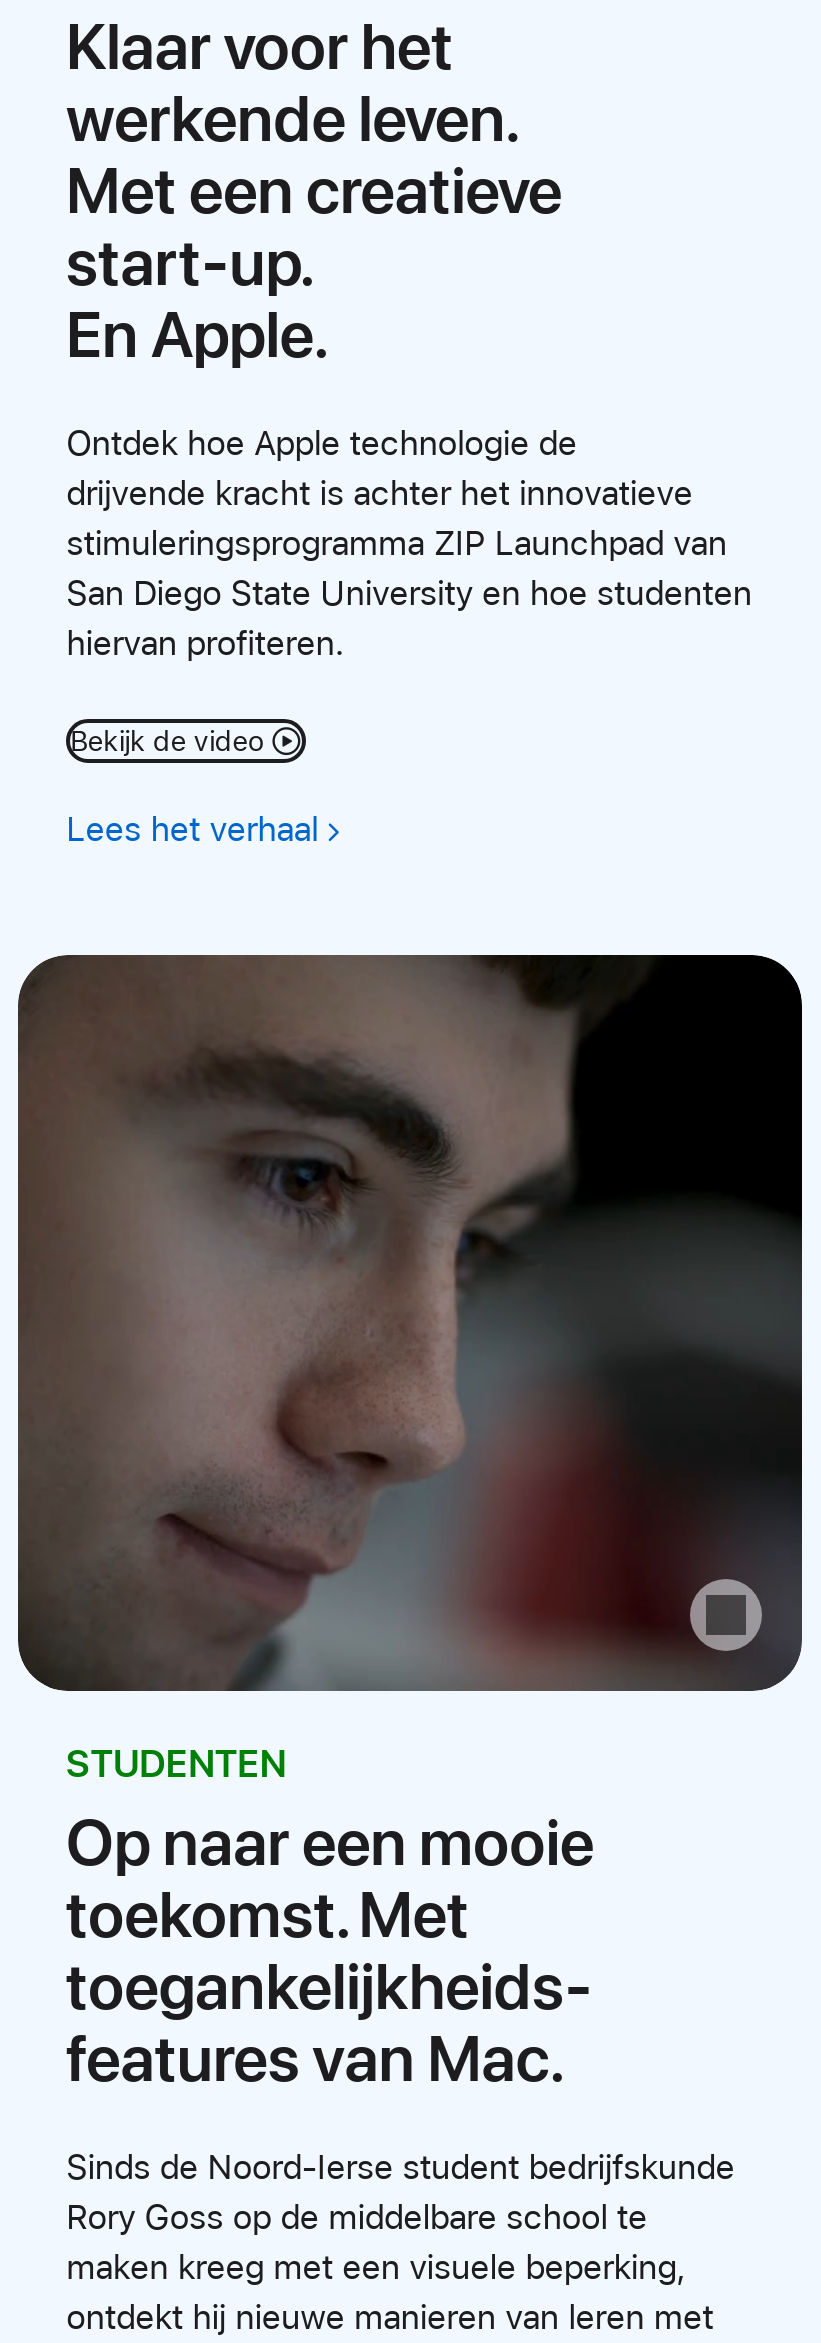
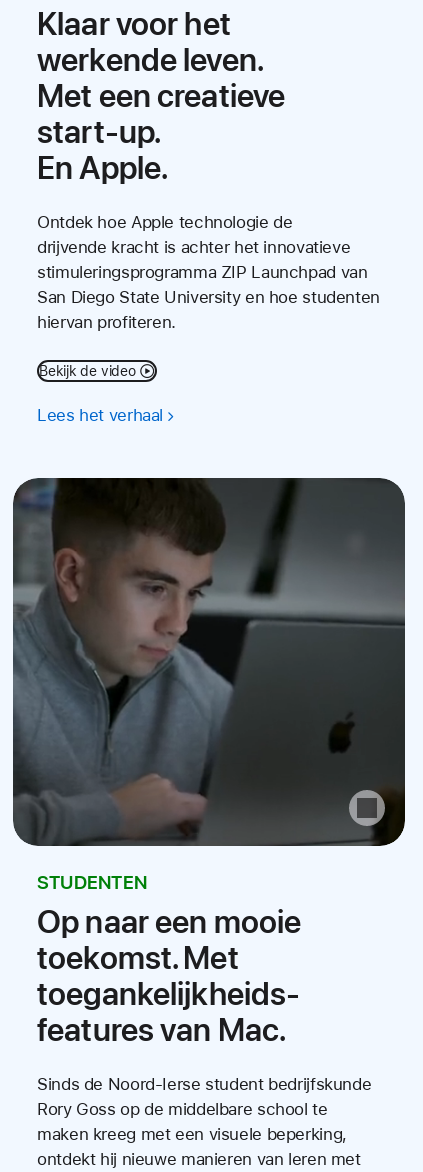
- [image]
+ [image]
